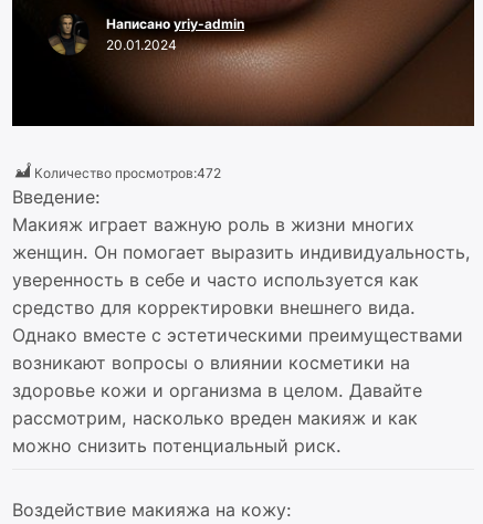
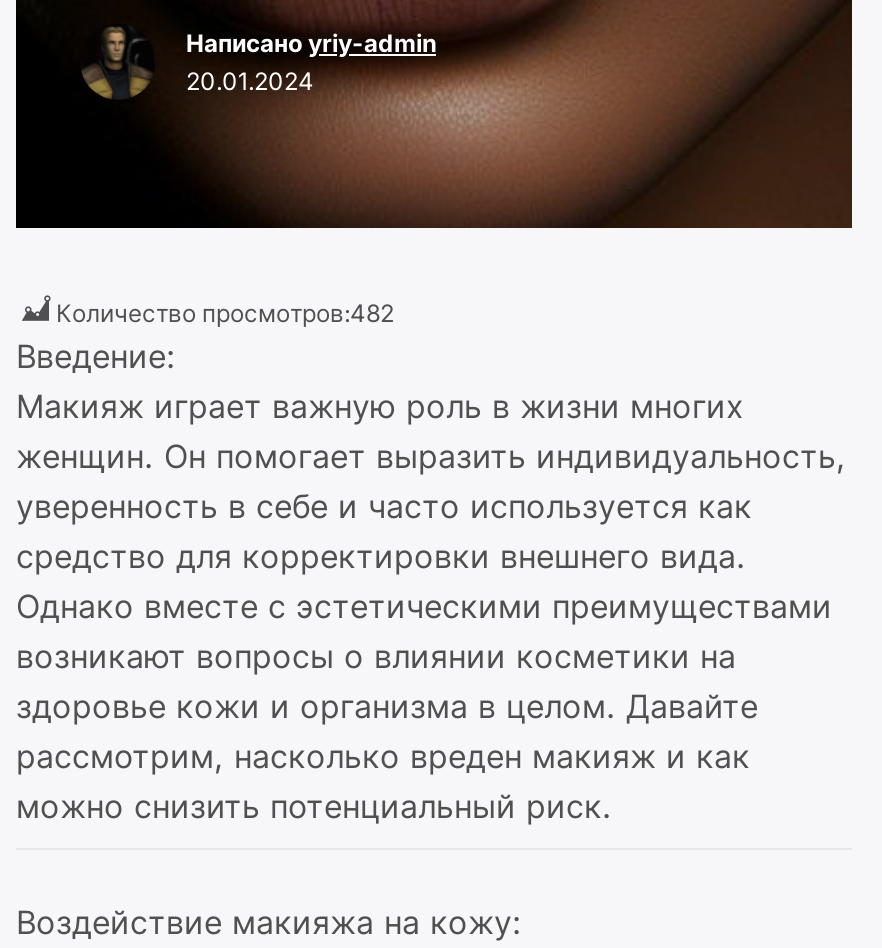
- Количество просмотров:472
+ Количество просмотров:482
